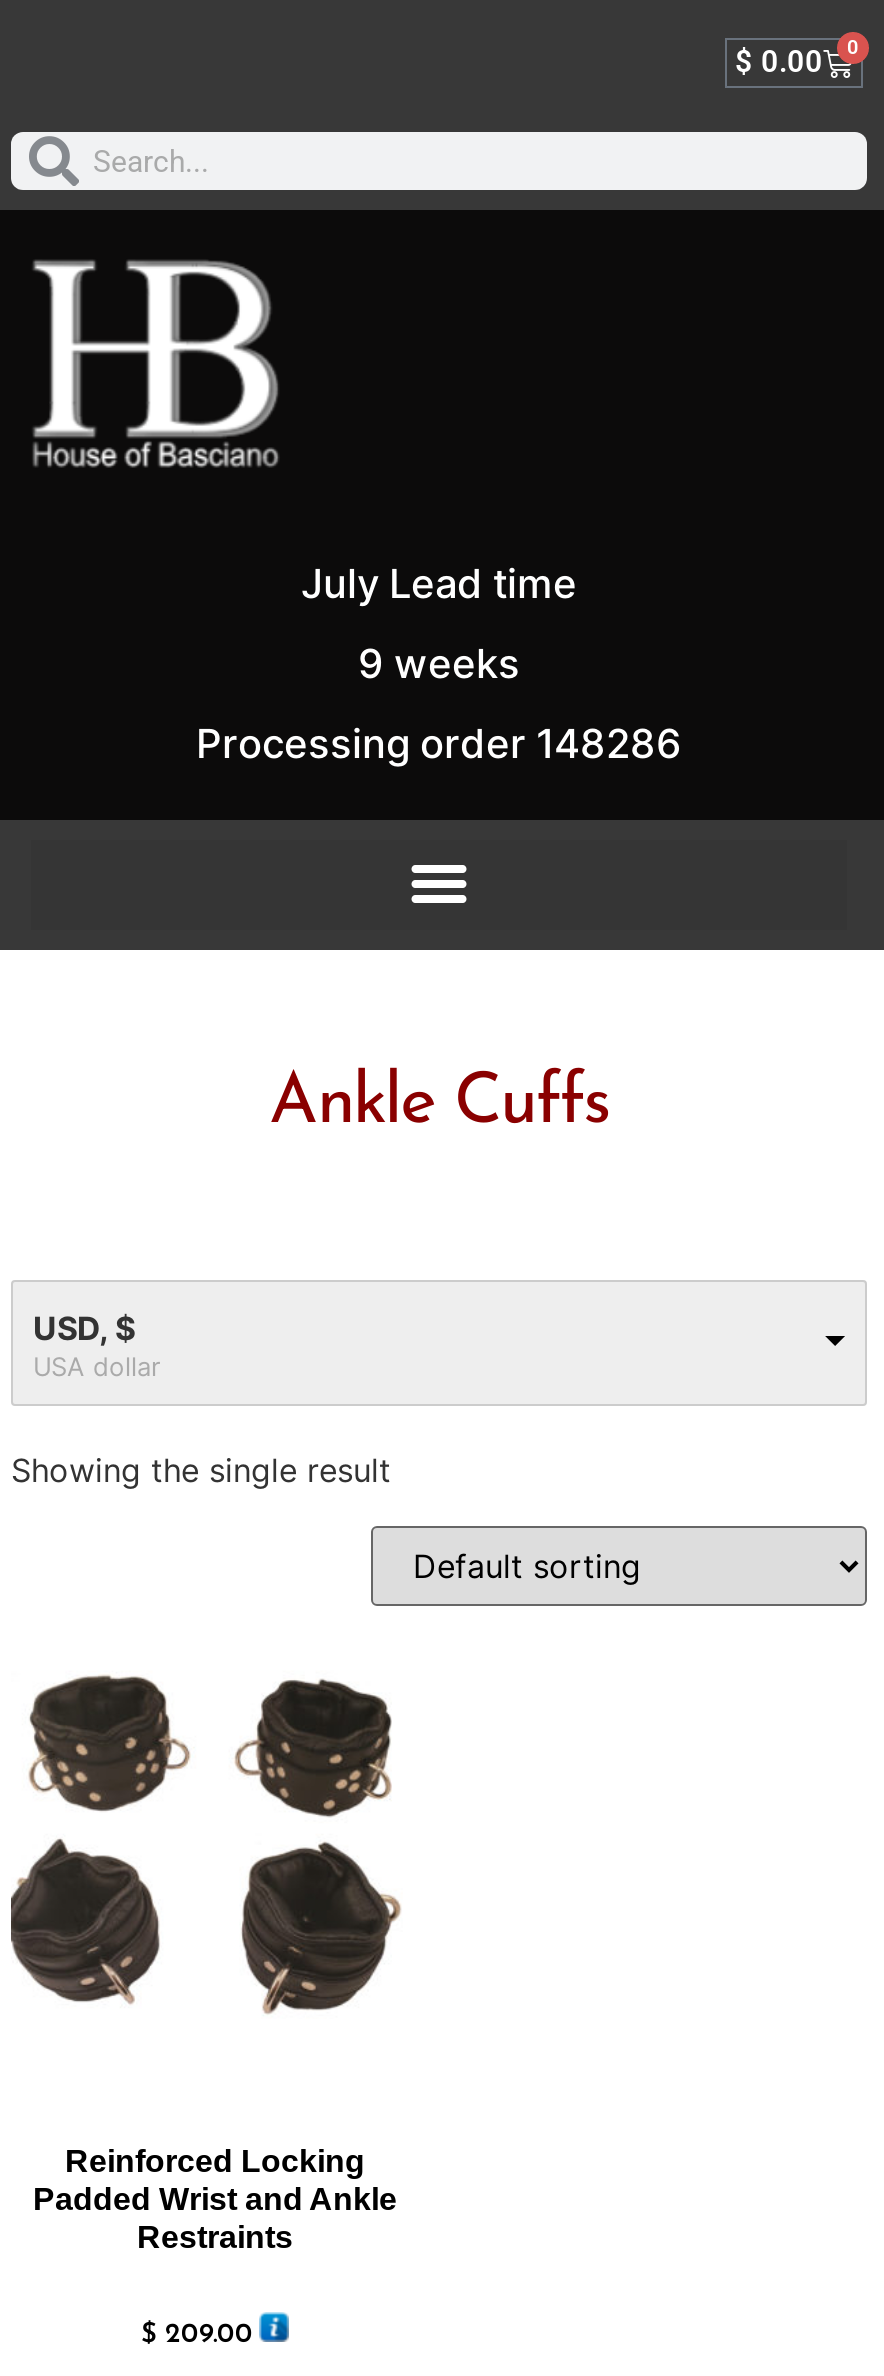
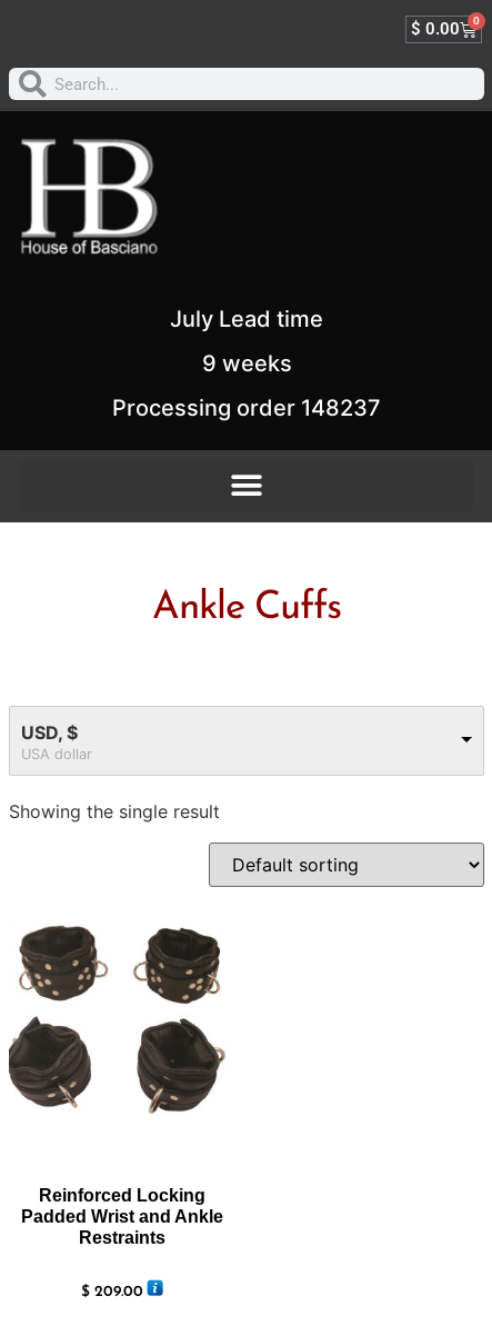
- Processing order 148286
+ Processing order 148237
